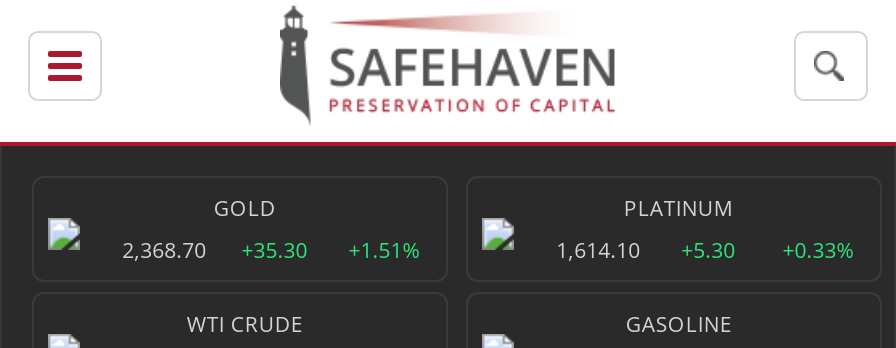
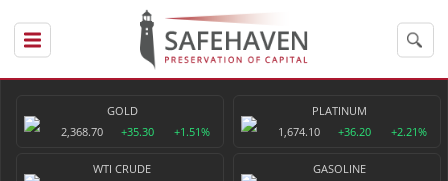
- 1,614.10
+ 1,674.10

- +5.30
+ +36.20

- +0.33%
+ +2.21%
